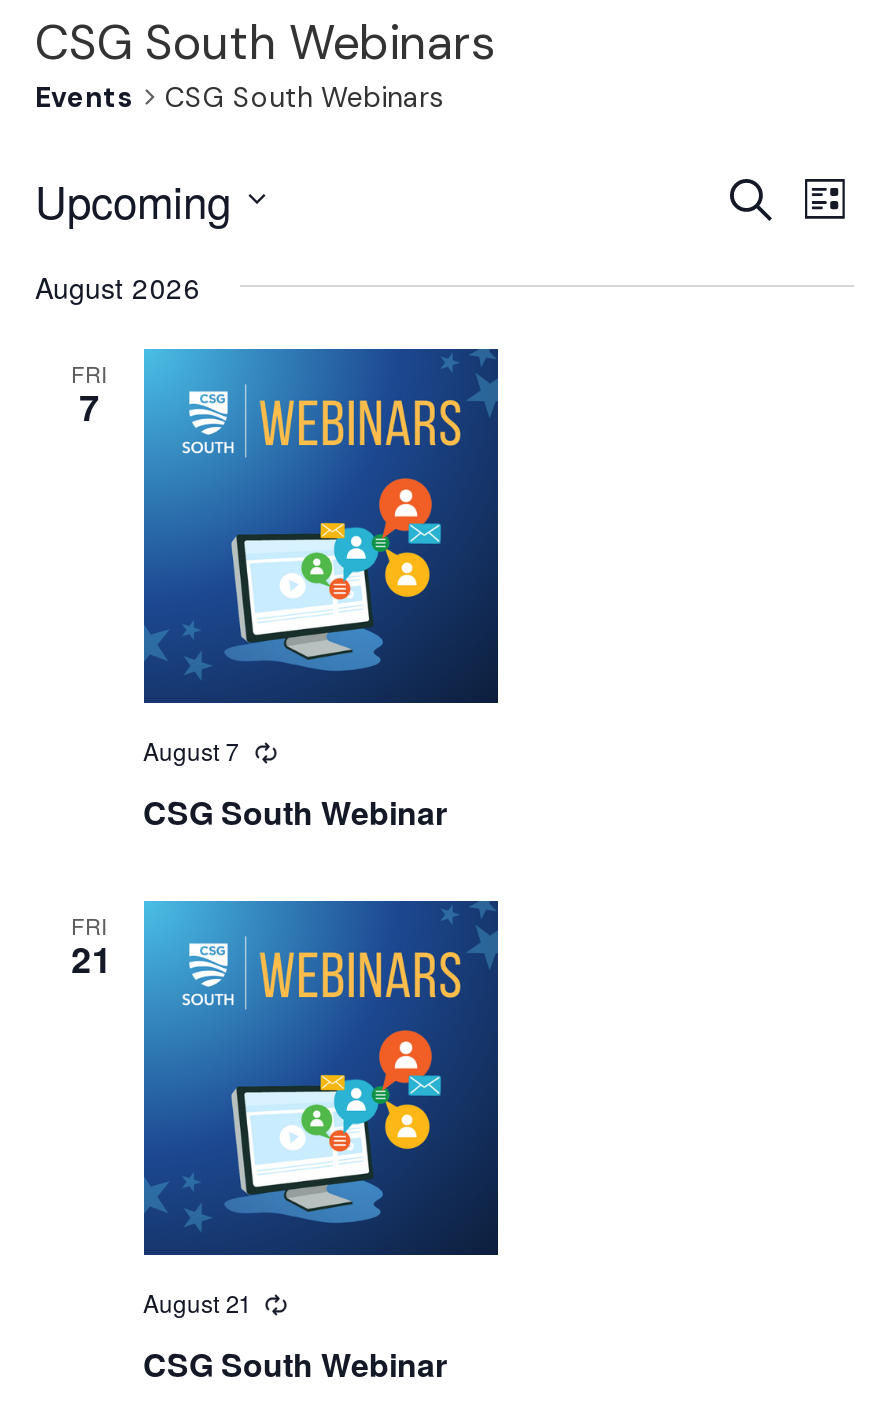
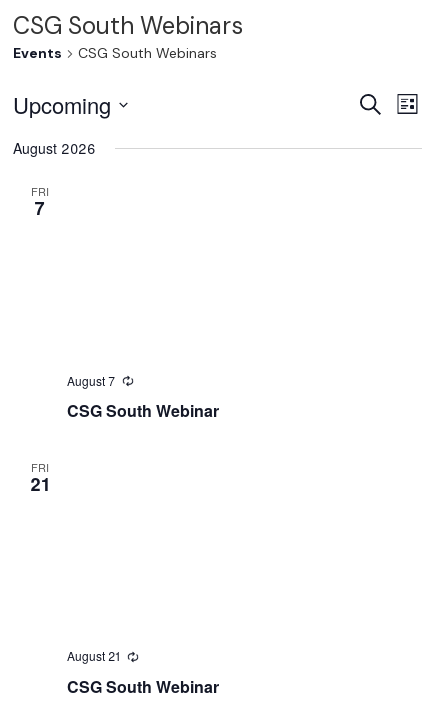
- [image]

- [image]
